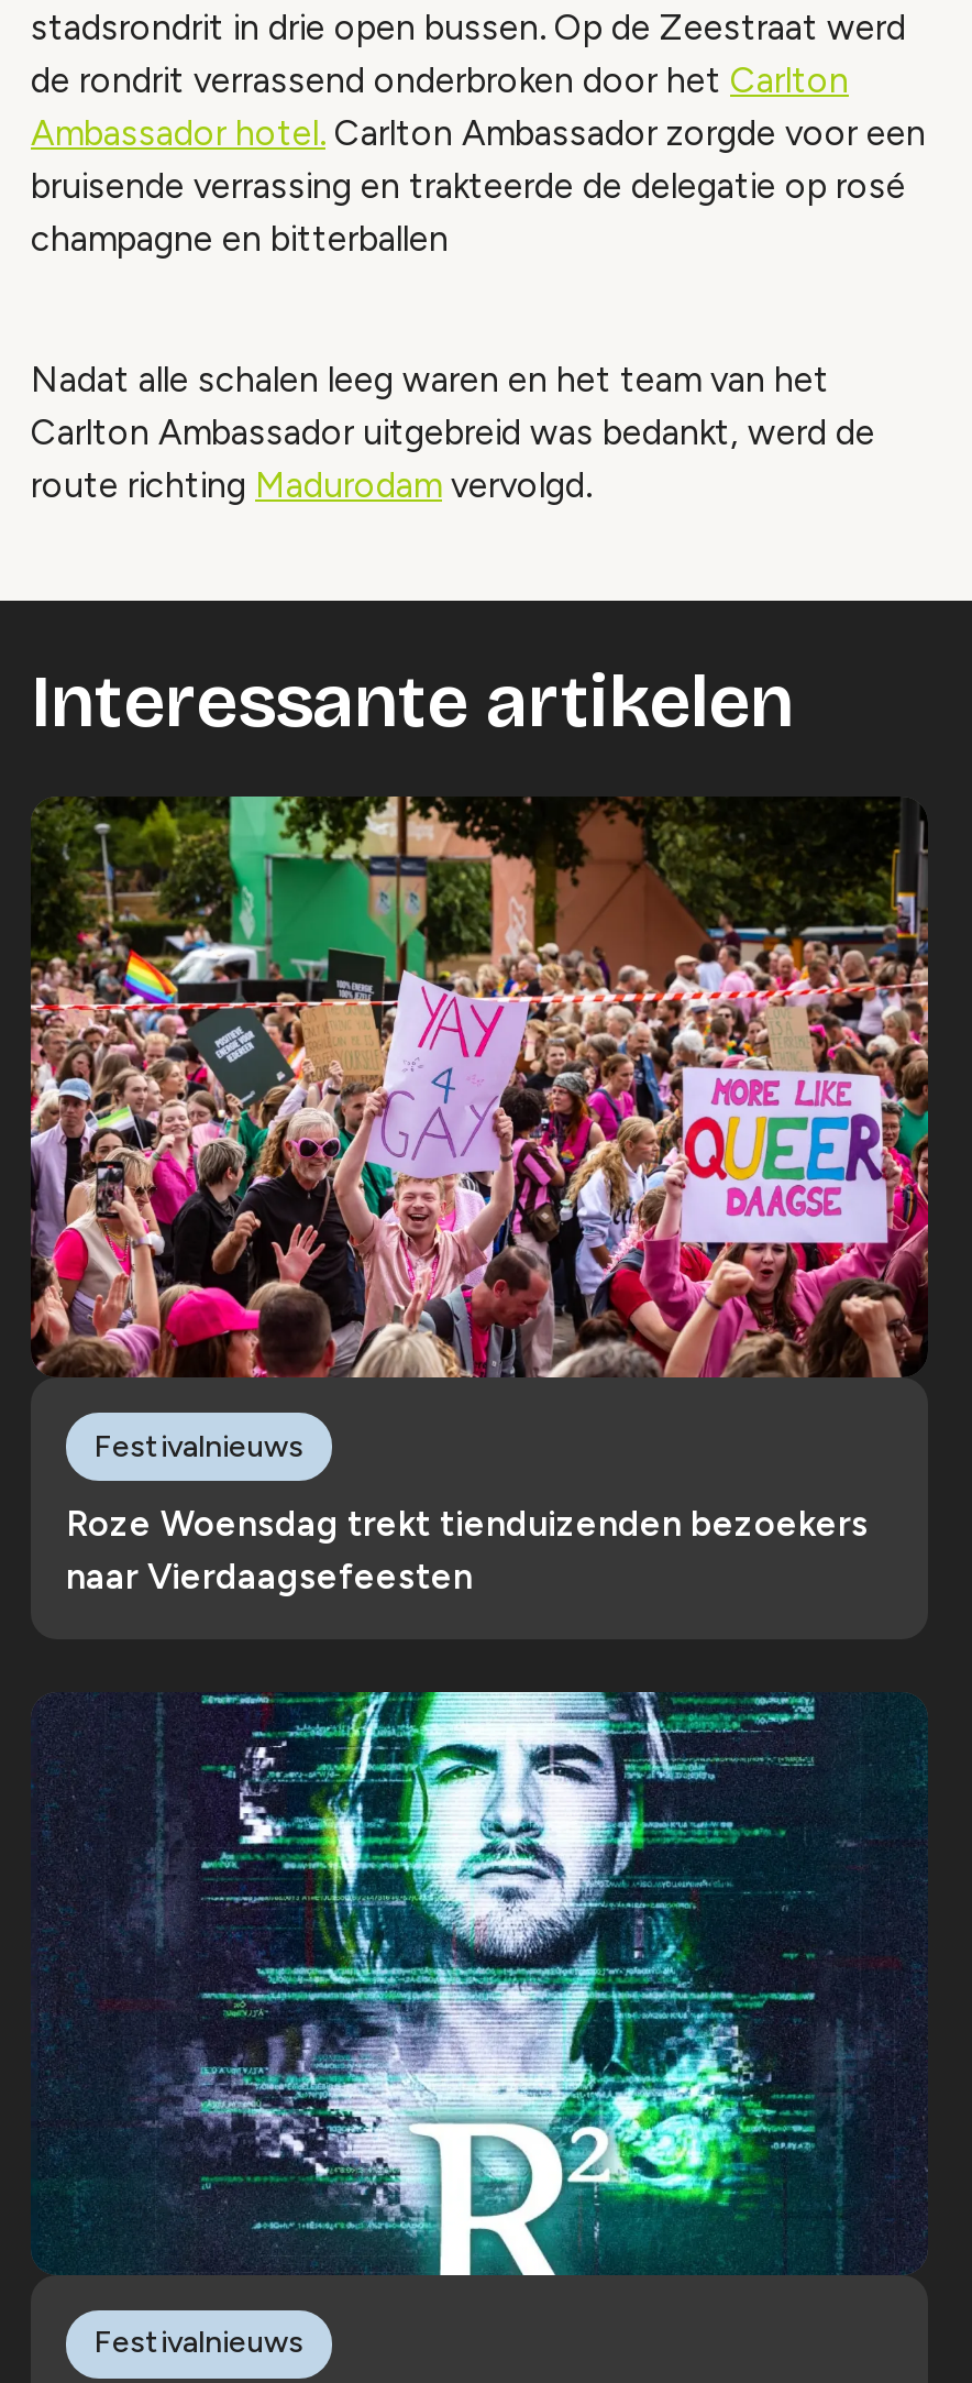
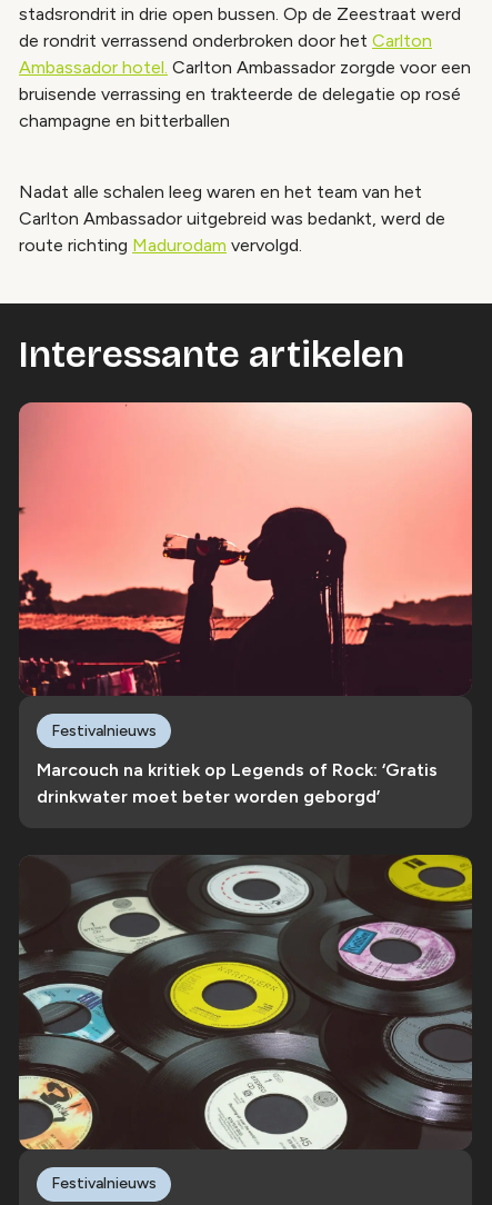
- [image]
+ [image]

- Roze Woensdag trekt tienduizenden bezoekers
- naar Vierdaagsefeesten
+ Marcouch na kritiek op Legends of Rock: ‘Gratis
+ drinkwater moet beter worden geborgd’

- [image]
+ [image]
